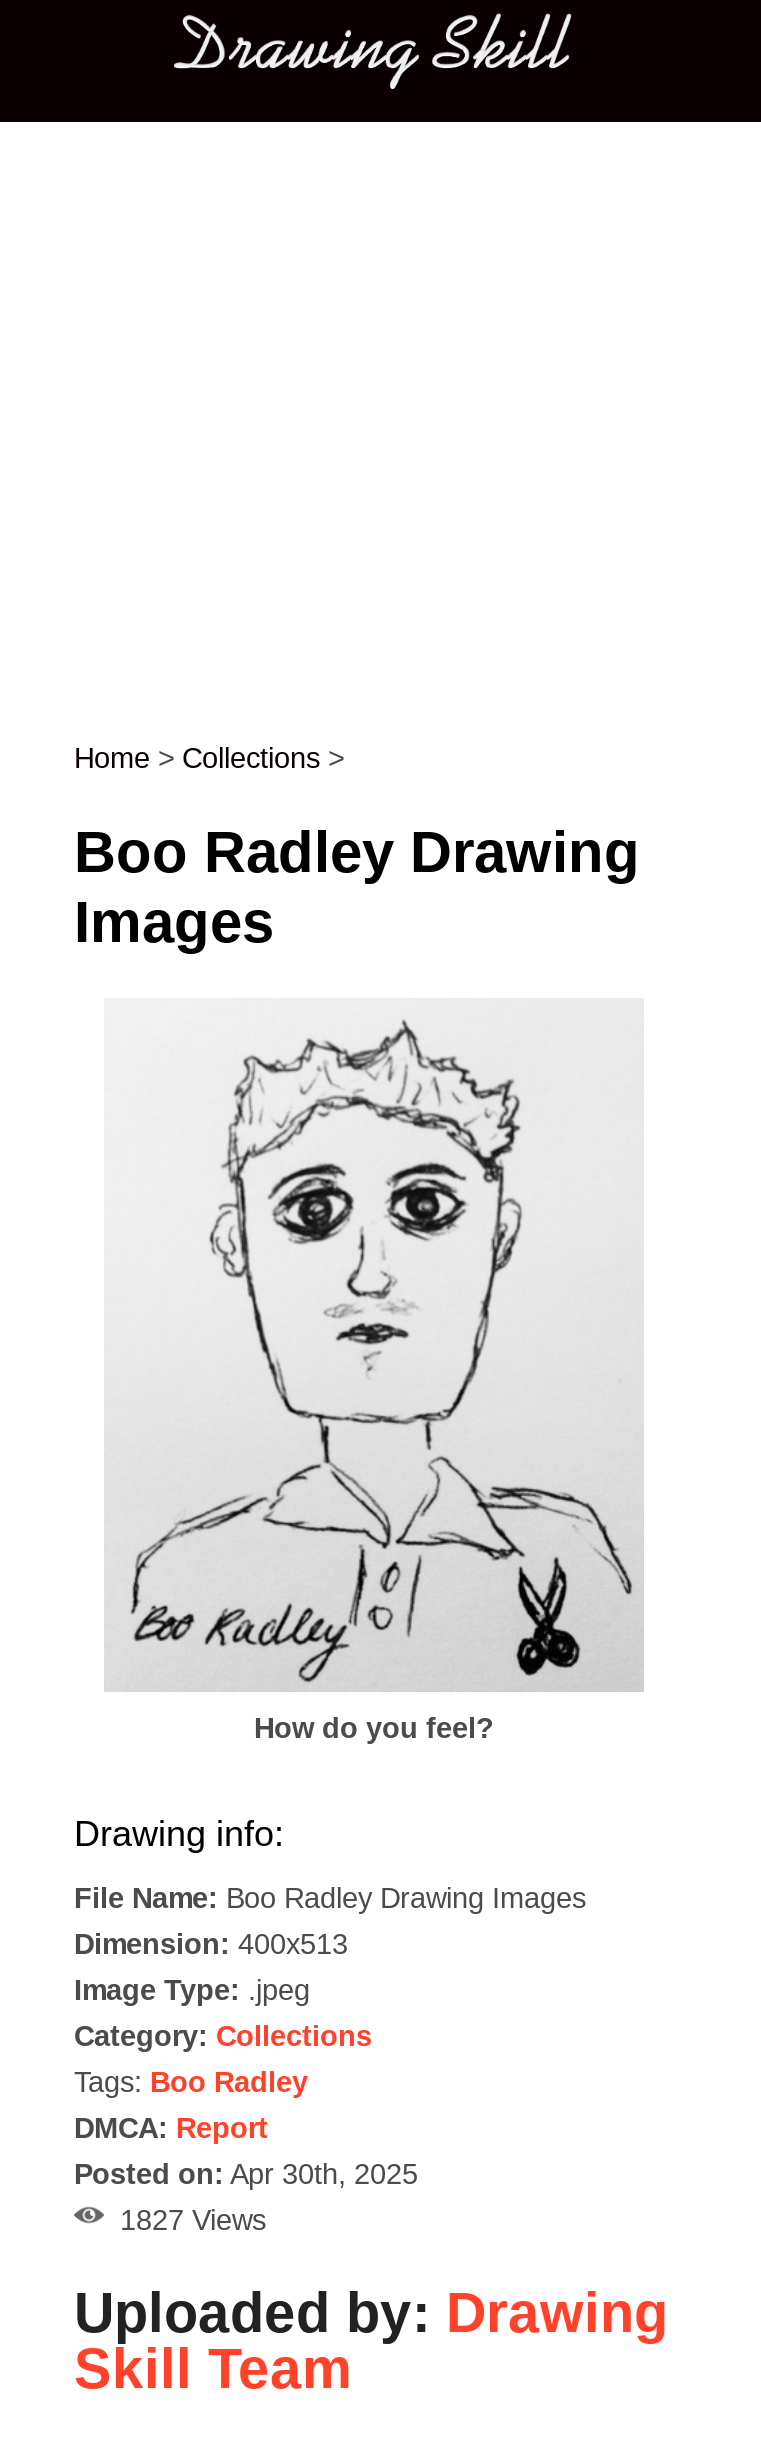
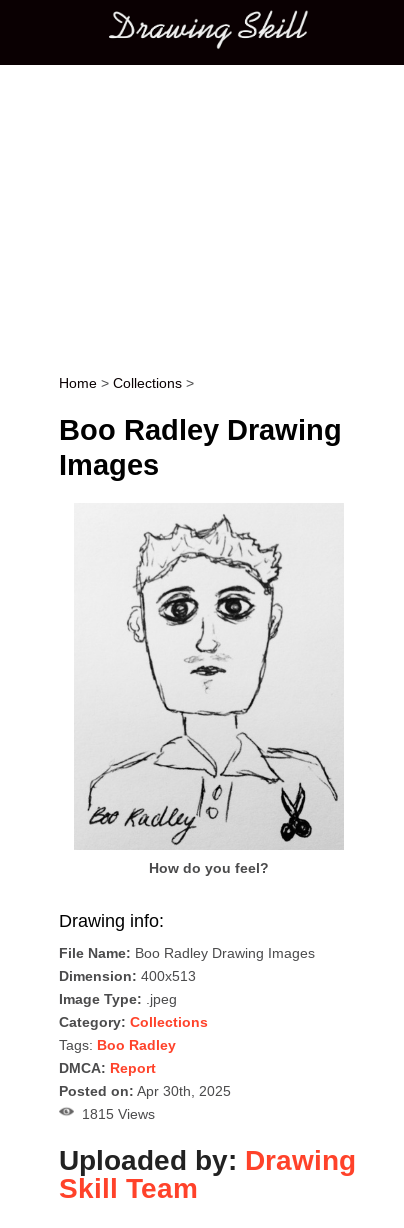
- 1827 Views
+ 1815 Views
